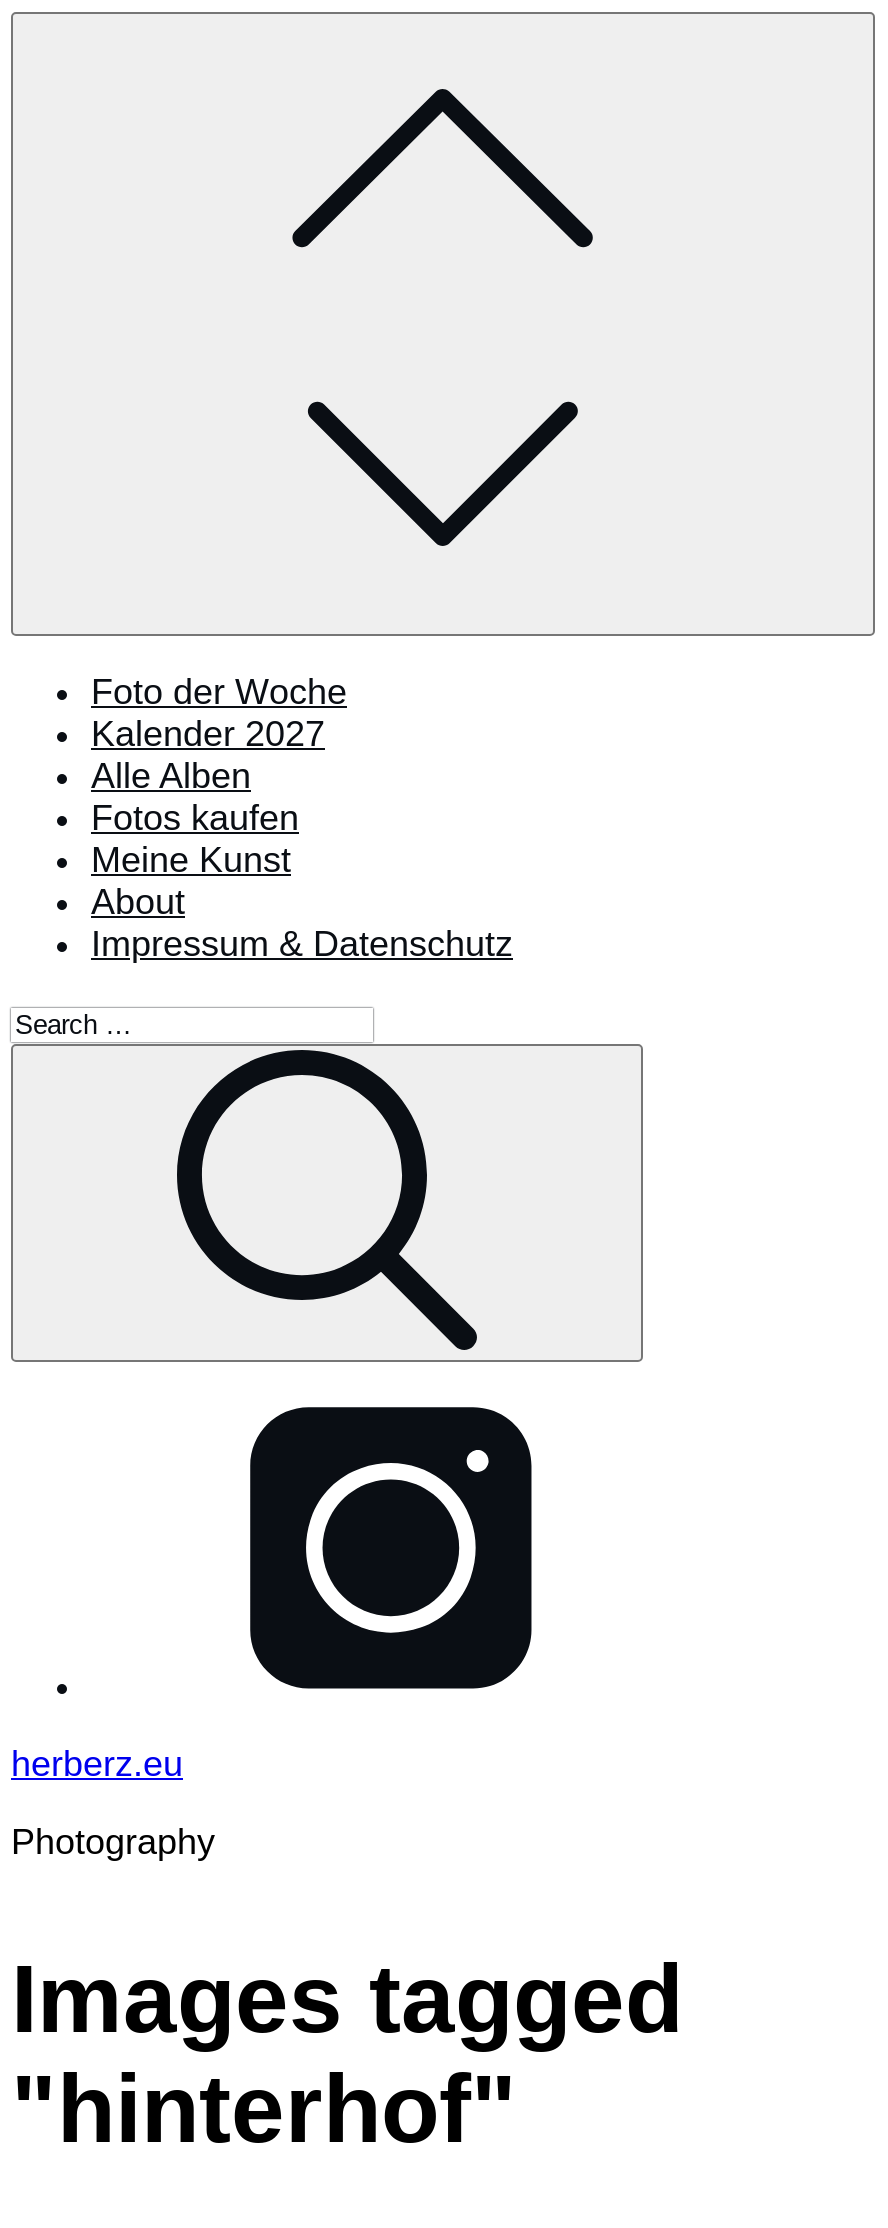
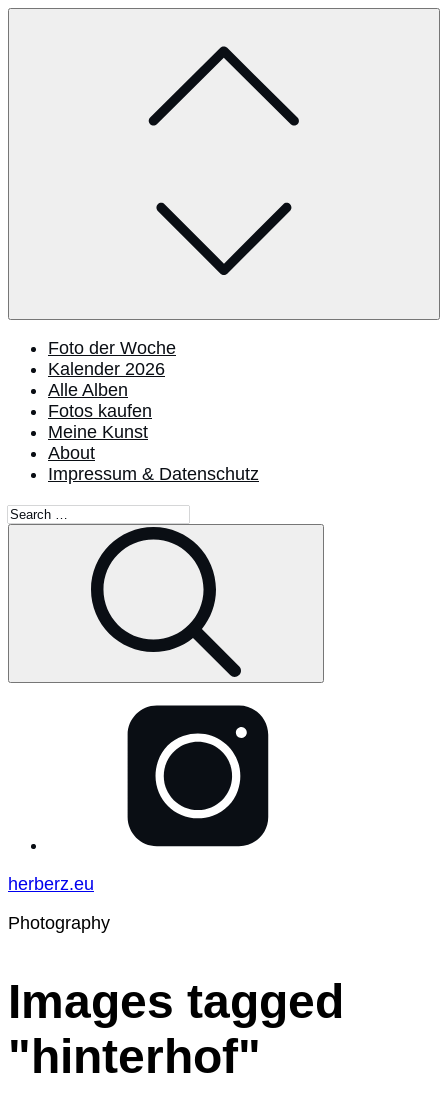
- Kalender 2027
+ Kalender 2026
